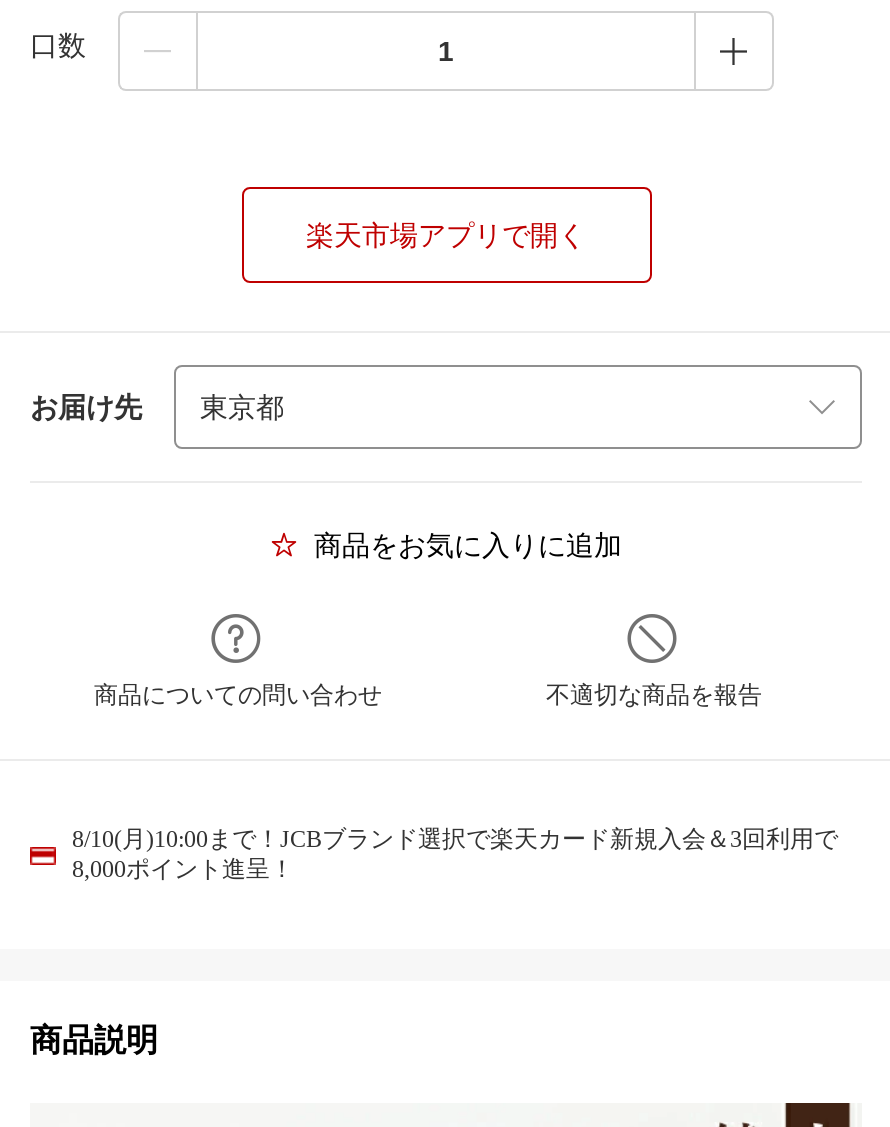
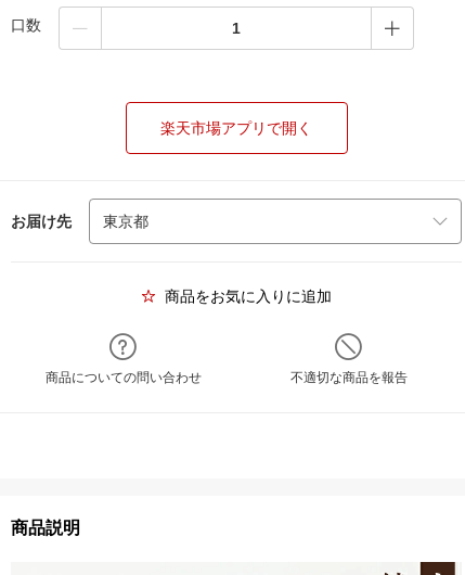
- 8/10(月)10:00まで！JCBブランド選択で楽天カード新規入会＆3回利用で
- 8,000ポイント進呈！
